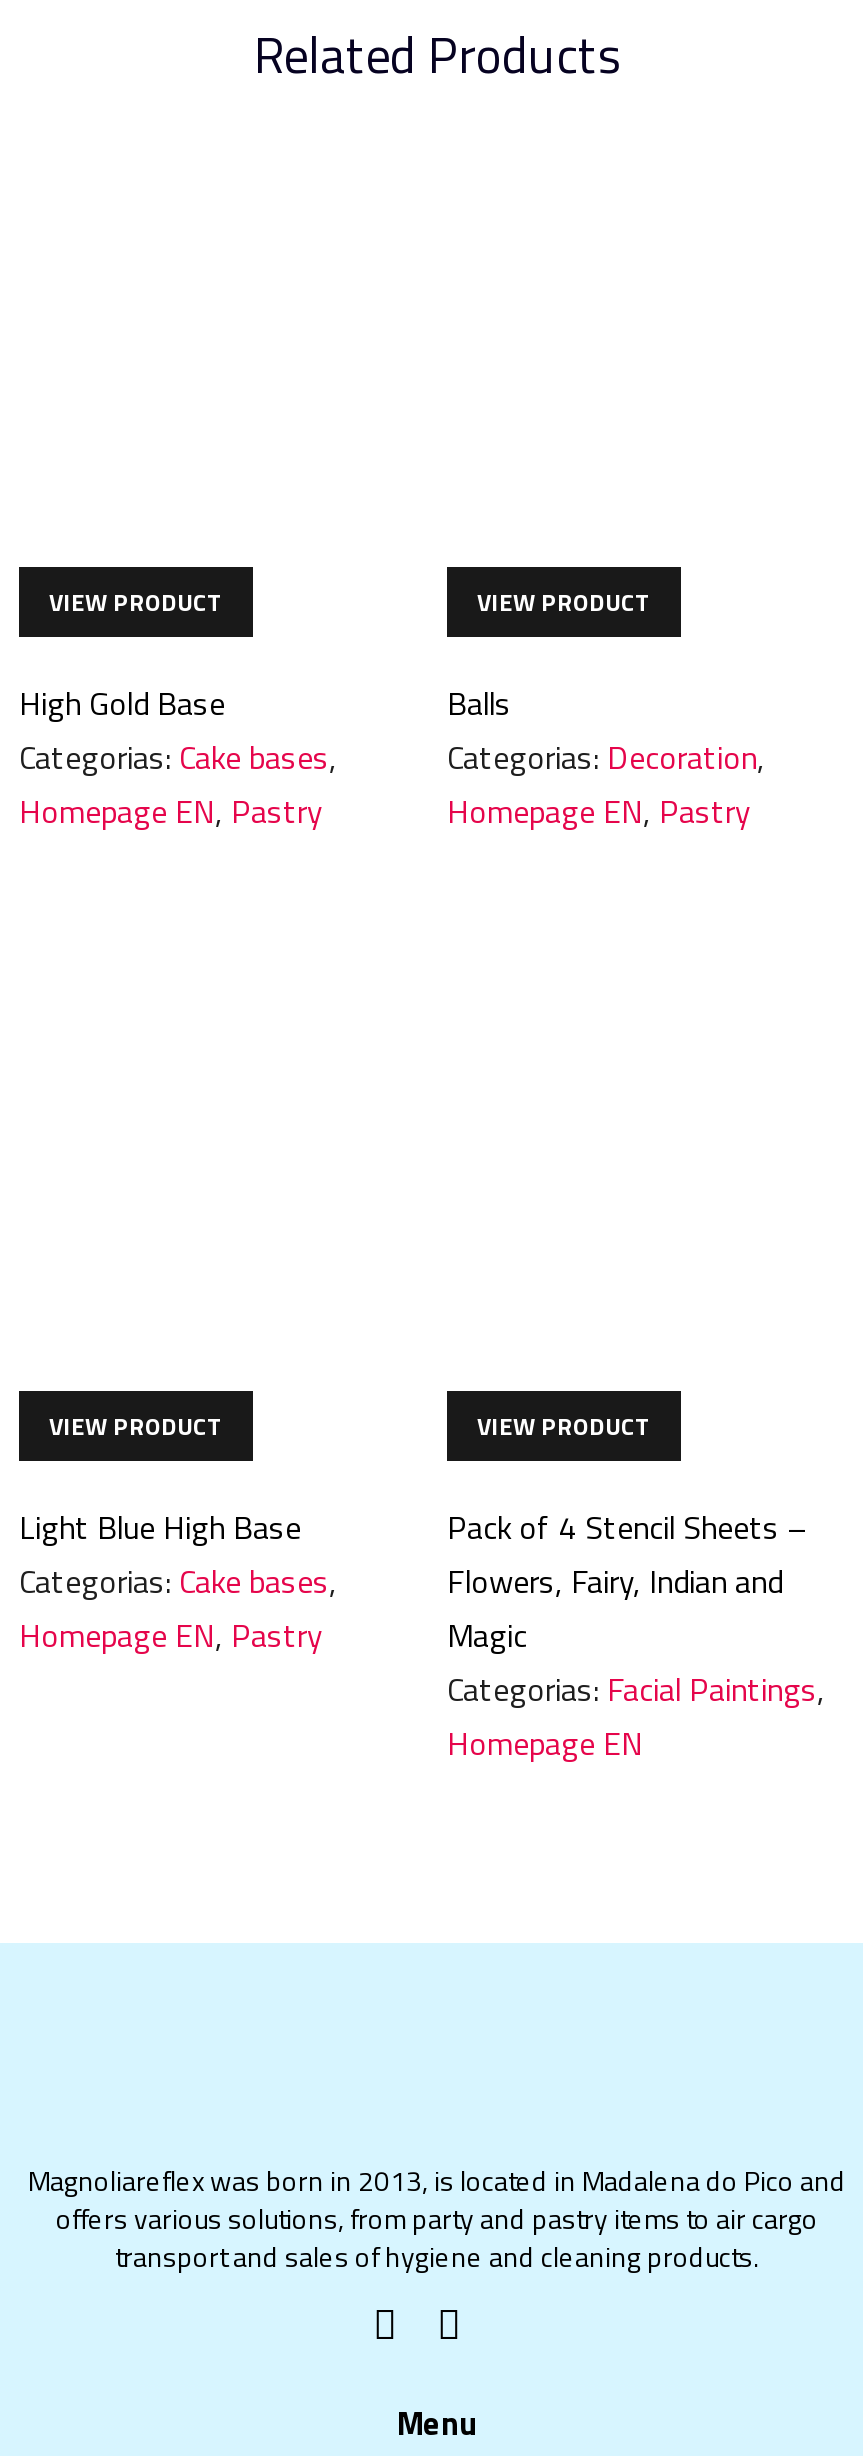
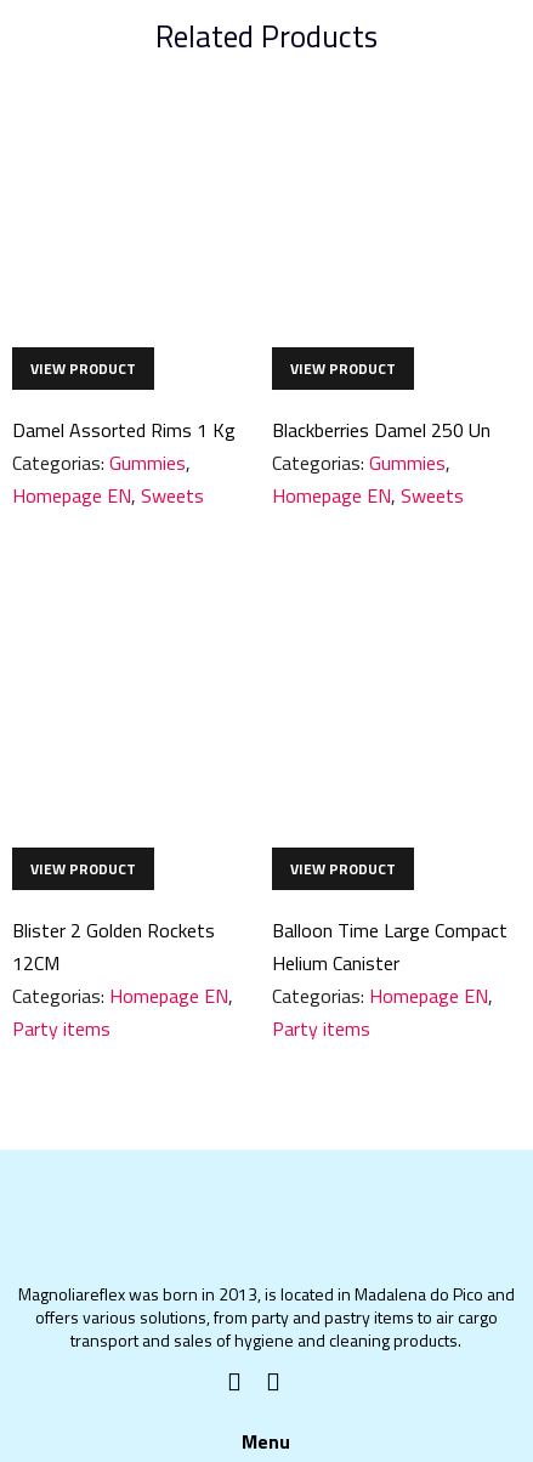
- High Gold Base
- Categorias: Cake bases,
- Homepage EN, Pastry
+ Damel Assorted Rims 1 Kg
+ Categorias: Gummies,
+ Homepage EN, Sweets

- Balls
- Categorias: Decoration,
- Homepage EN, Pastry
+ Blackberries Damel 250 Un
+ Categorias: Gummies,
+ Homepage EN, Sweets

- Light Blue High Base
- Categorias: Cake bases,
- Homepage EN, Pastry
+ Blister 2 Golden Rockets
+ 12CM
+ Categorias: Homepage EN,
+ Party items

- Pack of 4 Stencil Sheets –
- Flowers, Fairy, Indian and
- Magic
- Categorias: Facial Paintings,
- Homepage EN
+ Balloon Time Large Compact
+ Helium Canister
+ Categorias: Homepage EN,
+ Party items
